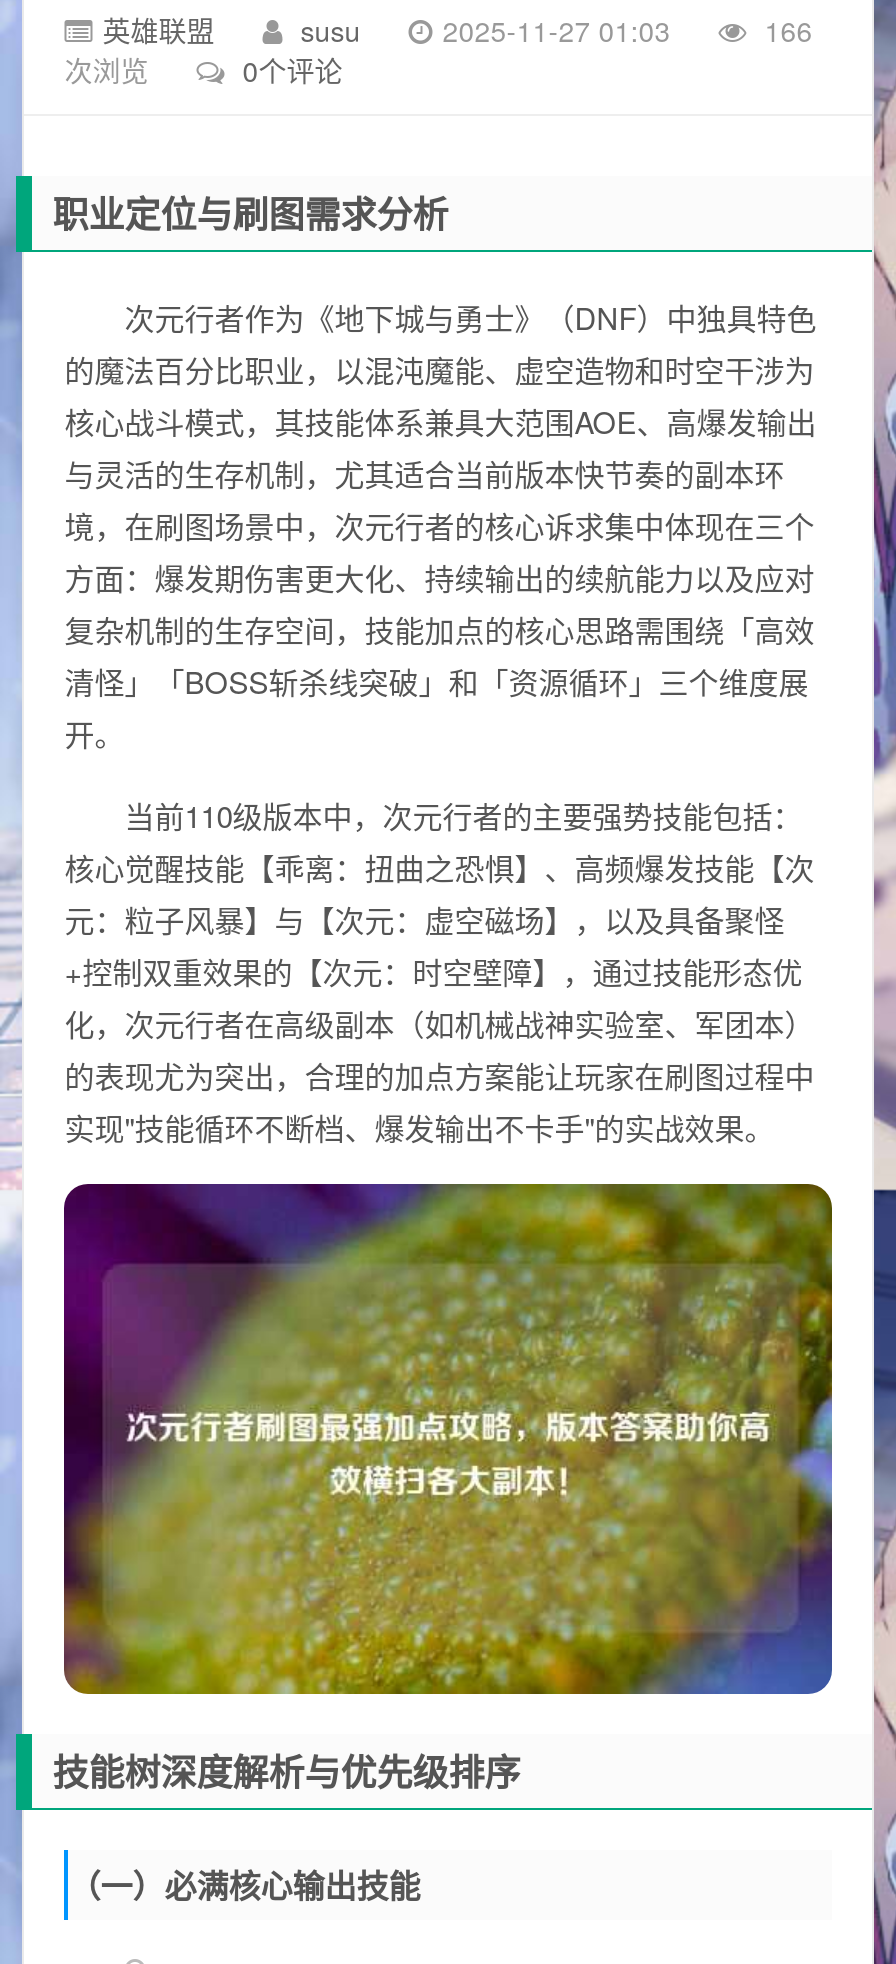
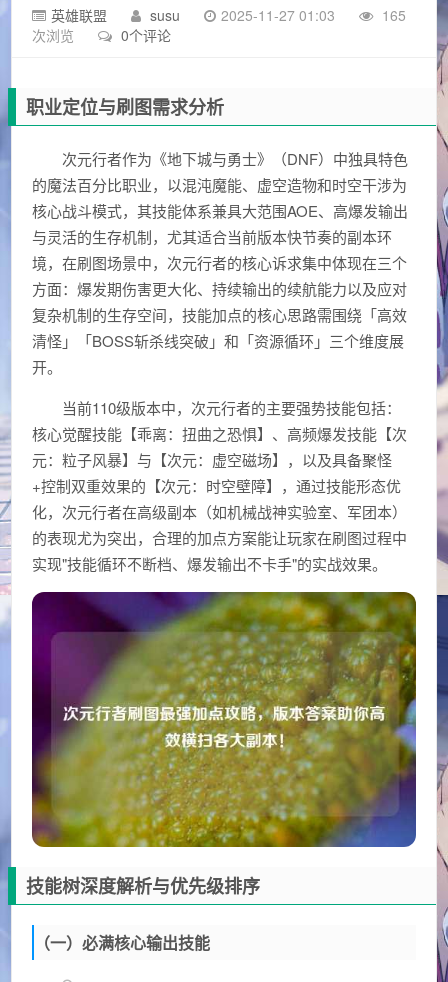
- 166
+ 165
